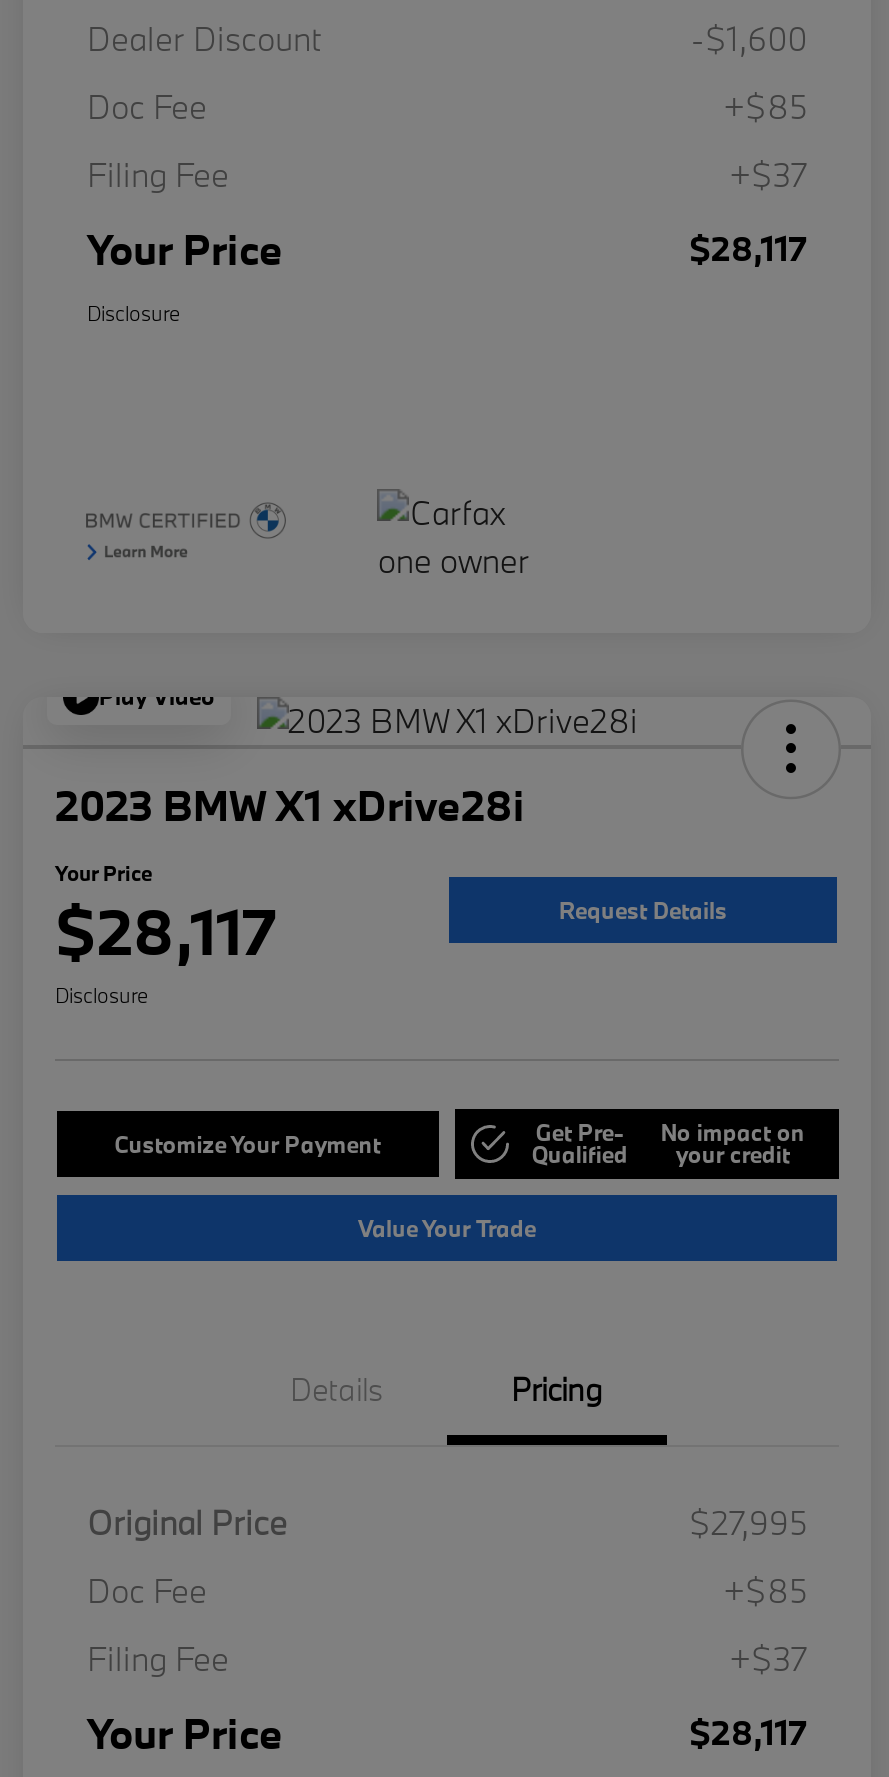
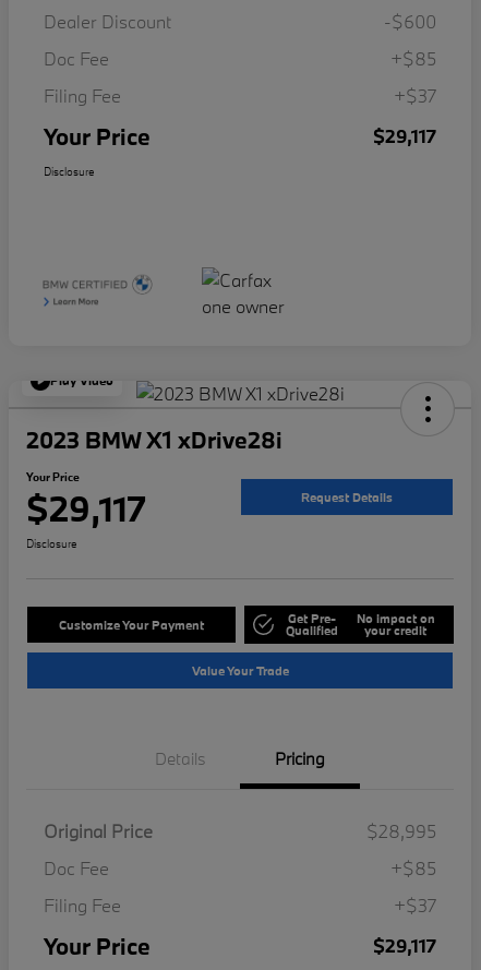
- -$1,600
+ -$600

- $28,117
+ $29,117

- $28,117
+ $29,117

- $27,995
+ $28,995

- $28,117
+ $29,117
